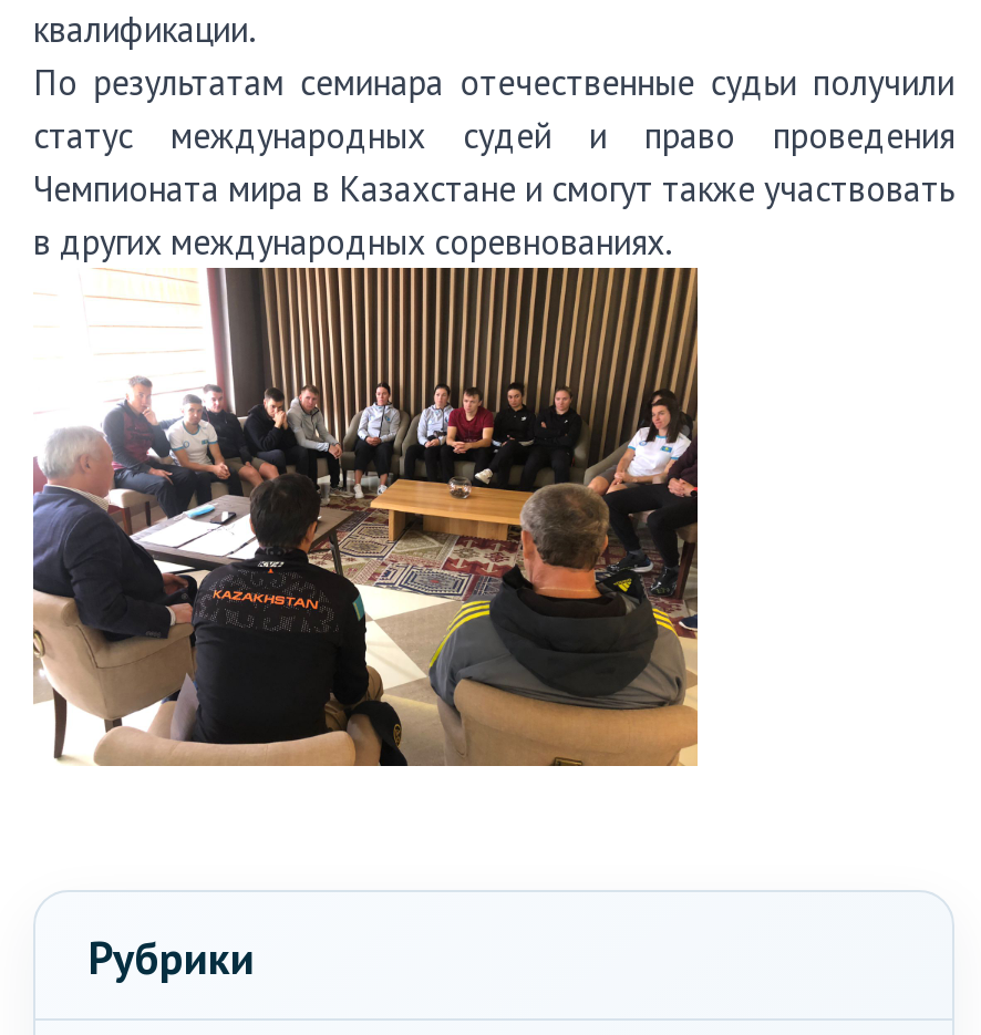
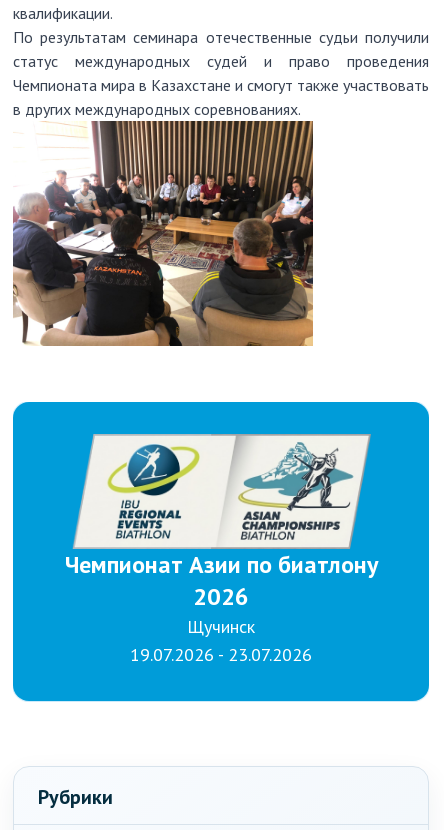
+ [image]
+ Чемпионат Азии по биатлону
+ 2026
+ Щучинск
+ 19.07.2026 - 23.07.2026
